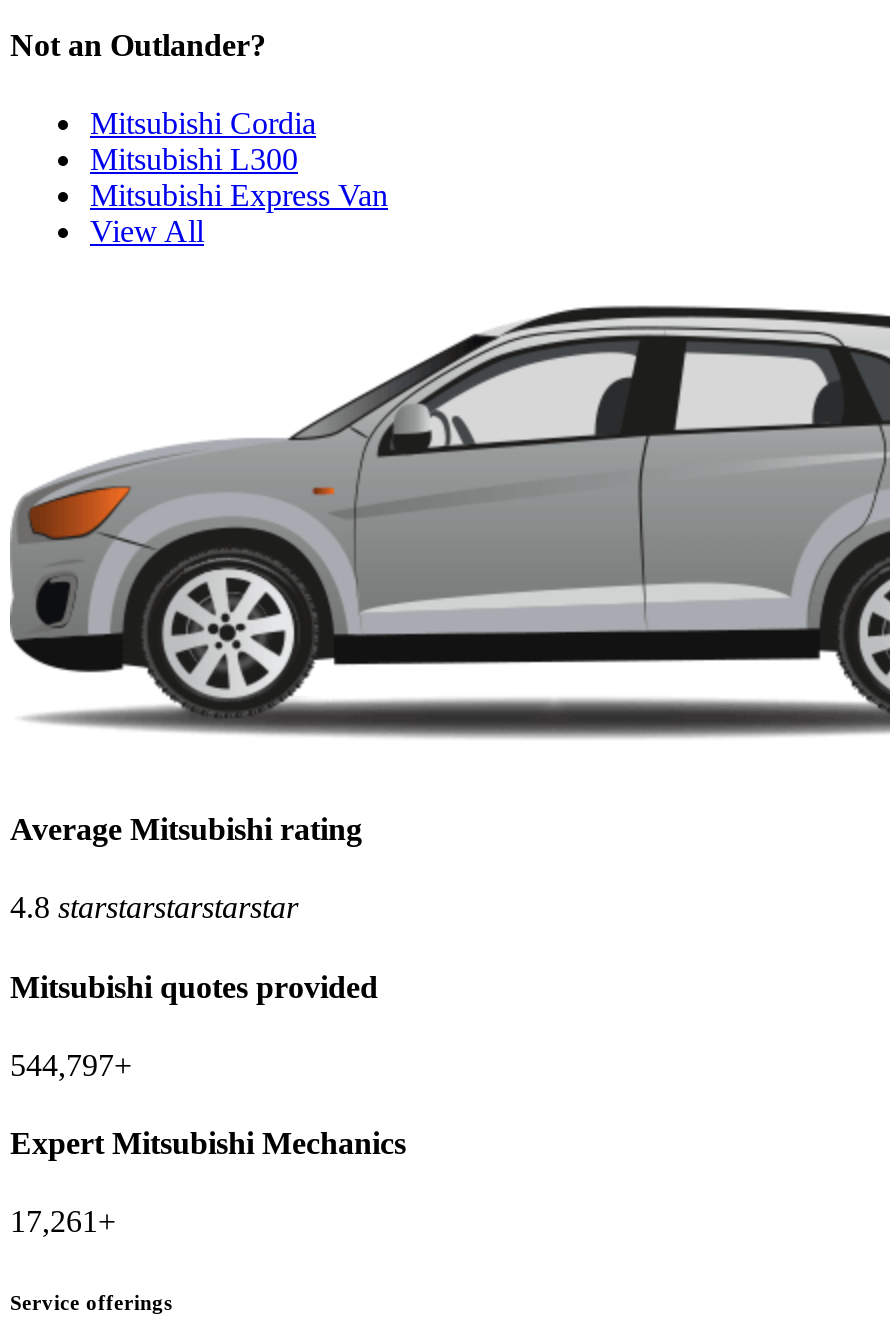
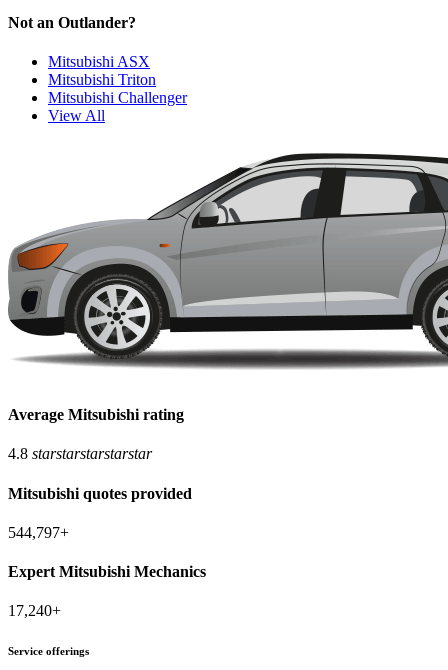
- Mitsubishi Cordia
- Mitsubishi L300
- Mitsubishi Express Van
+ Mitsubishi ASX
+ Mitsubishi Triton
+ Mitsubishi Challenger

- 17,261+
+ 17,240+
